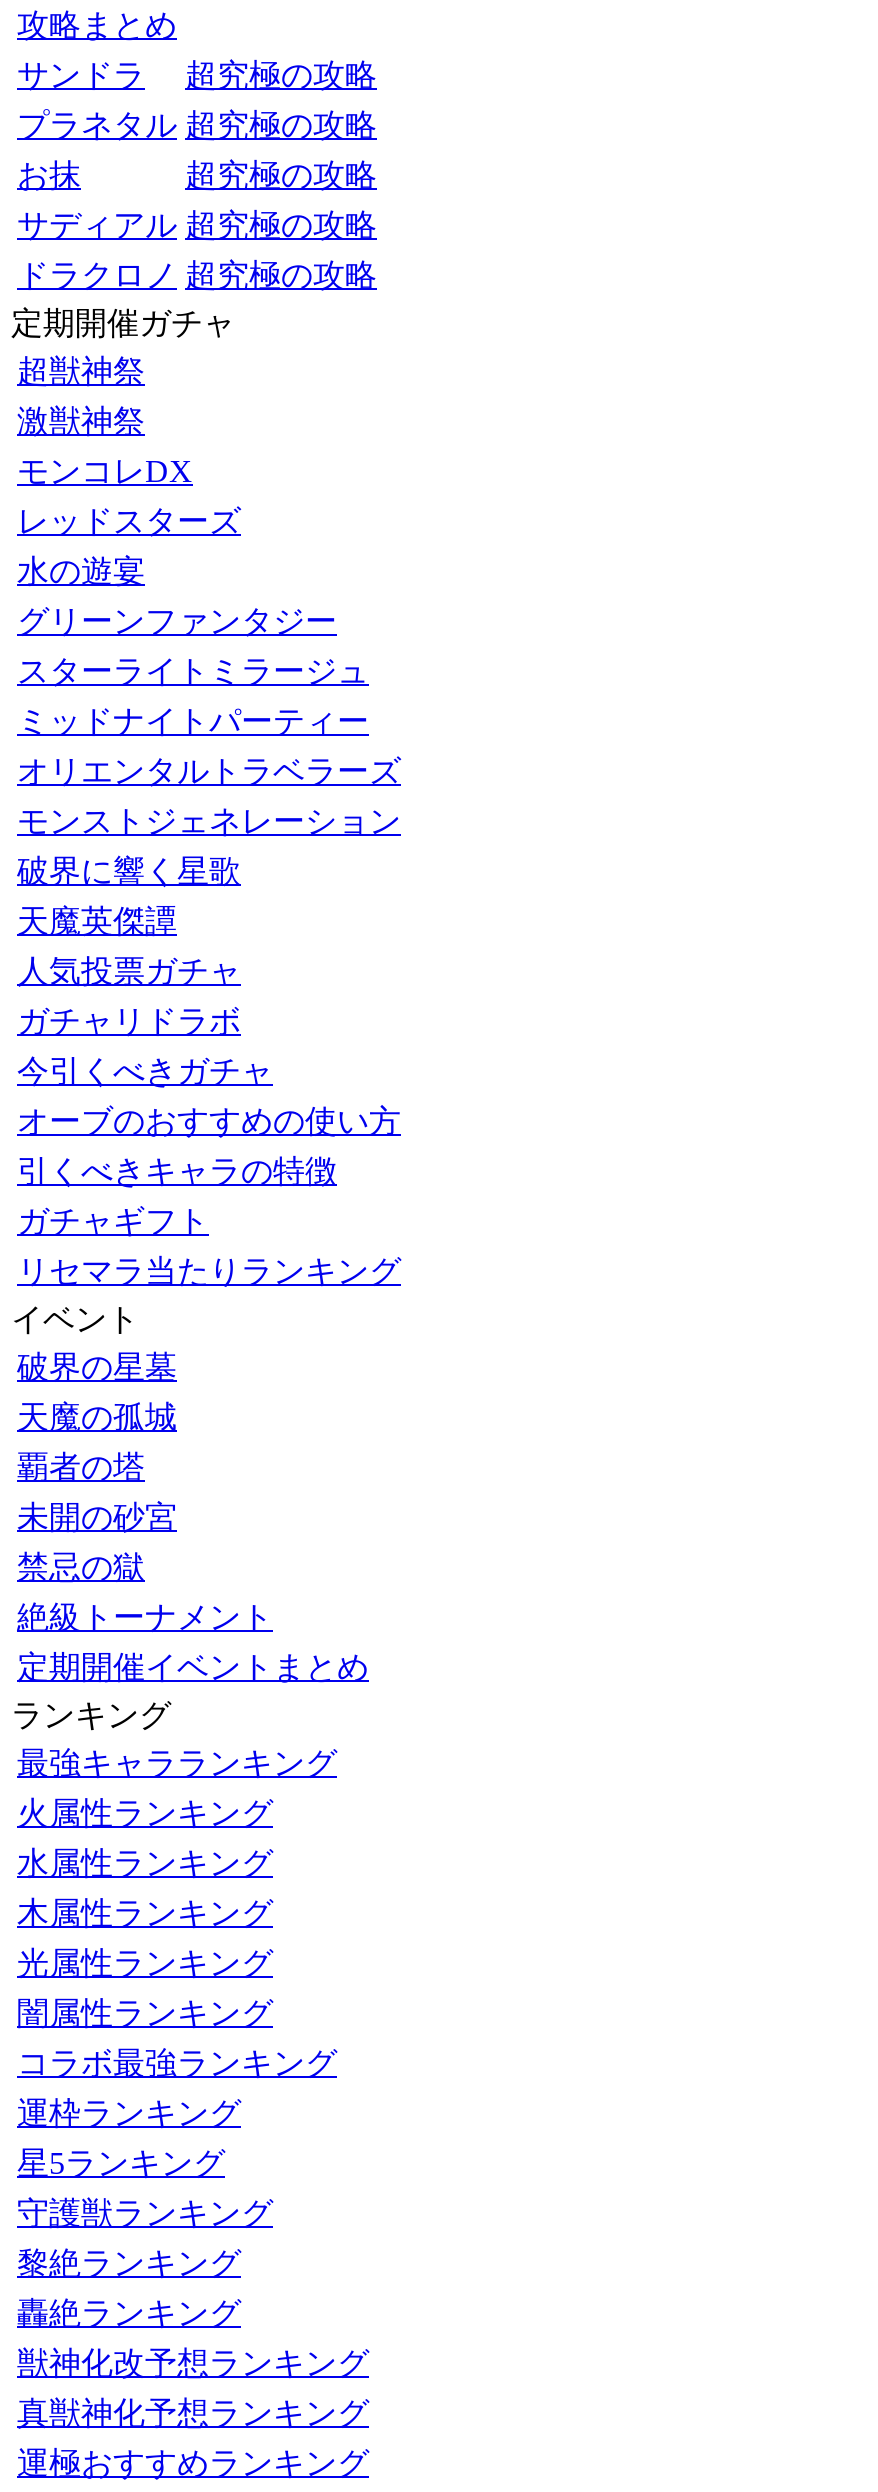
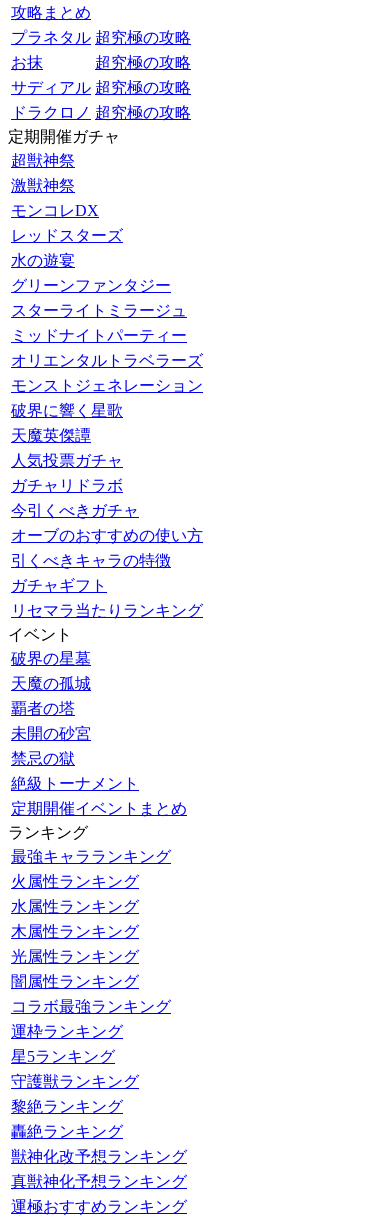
- サンドラ
- 超究極の攻略
